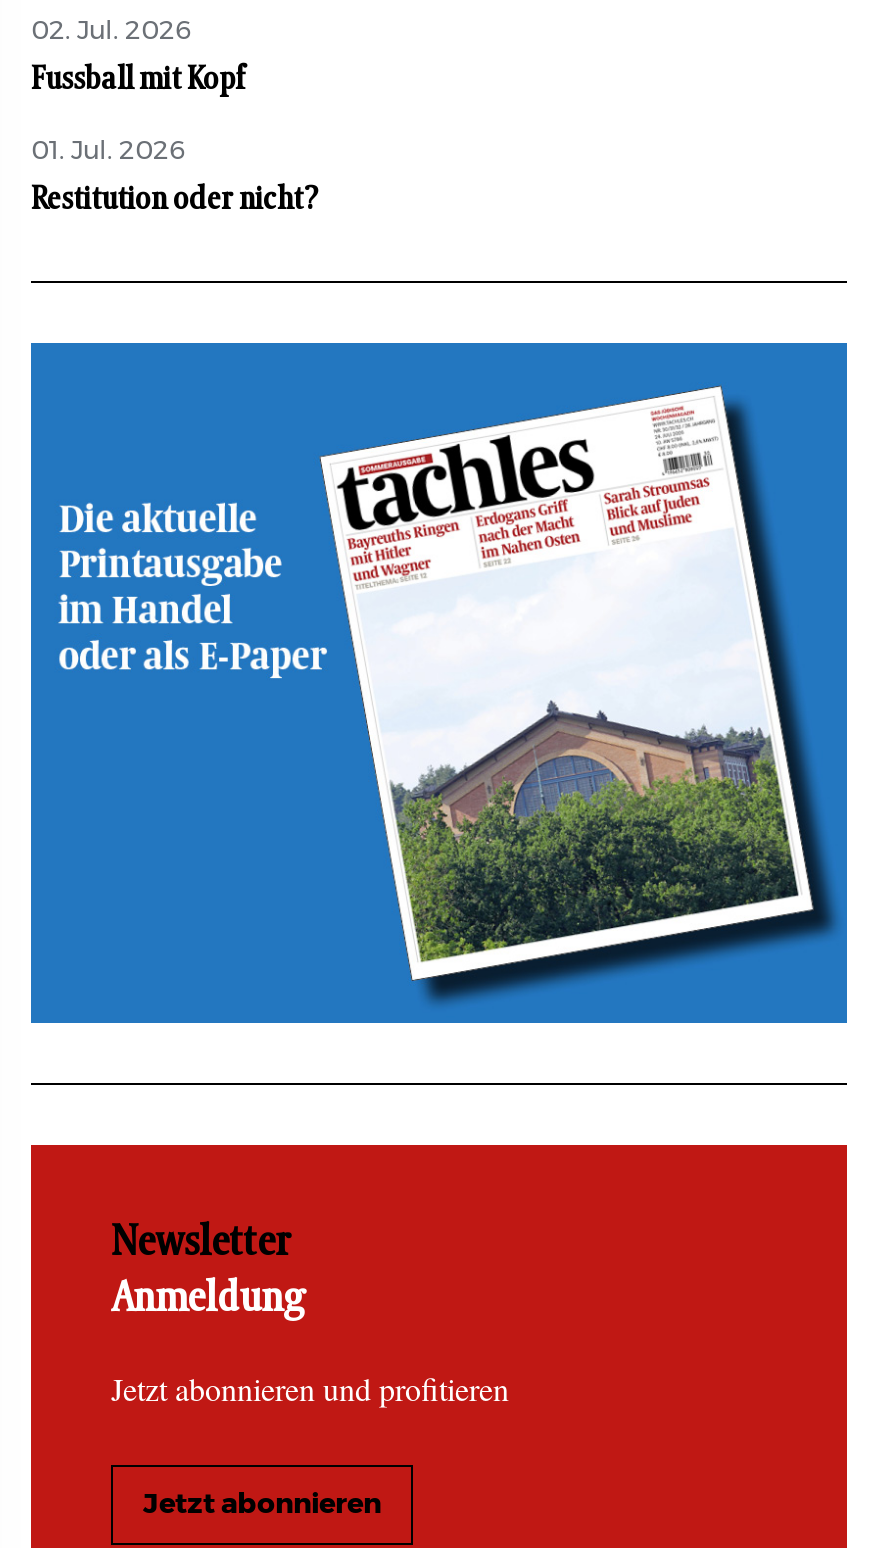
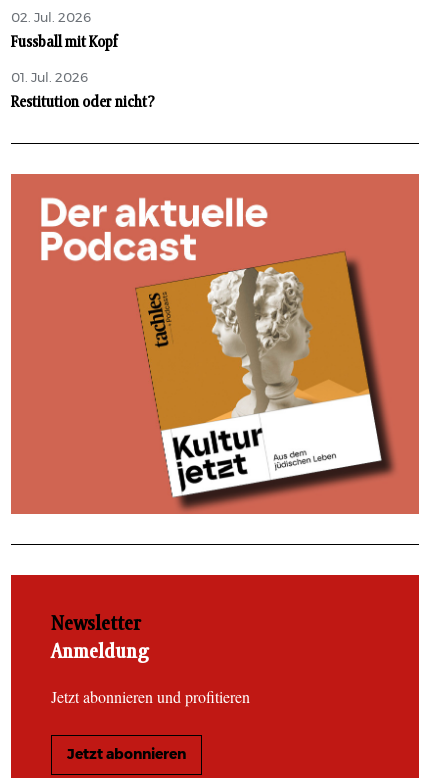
- [image]
+ [image]
